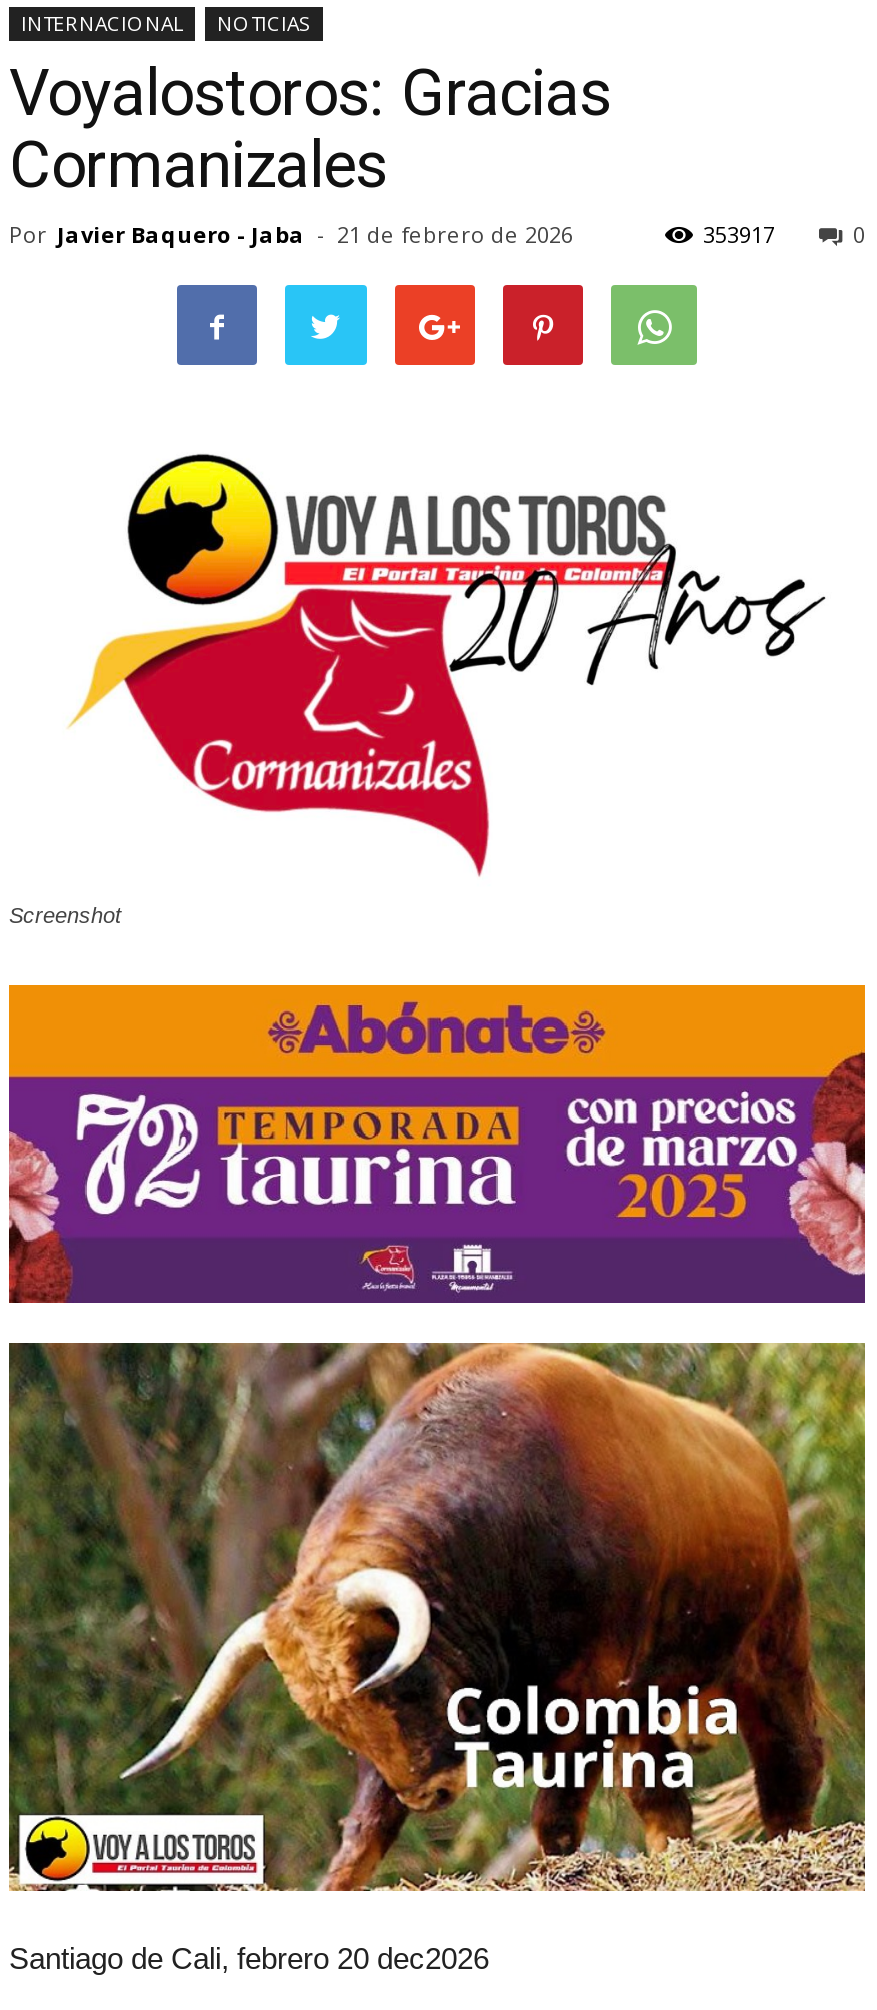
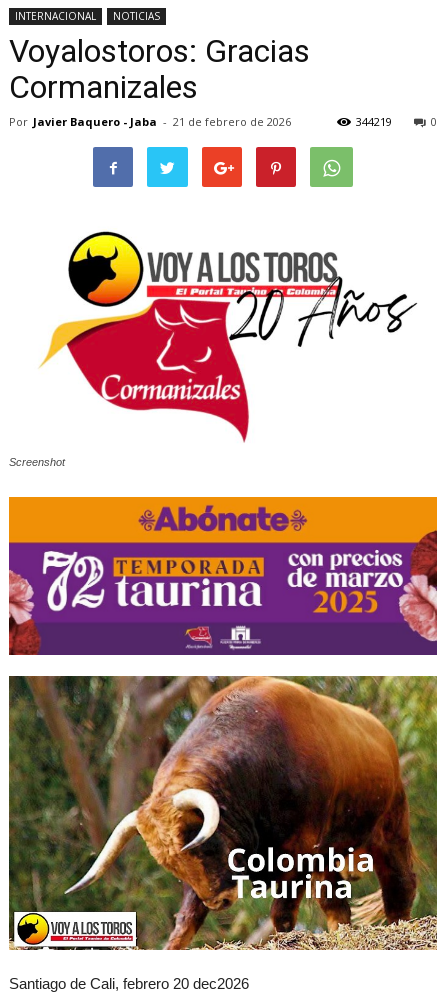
- 353917
+ 344219
